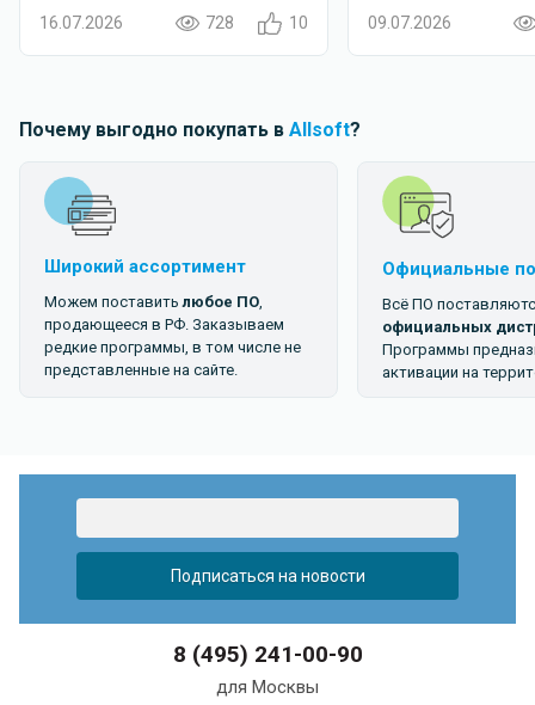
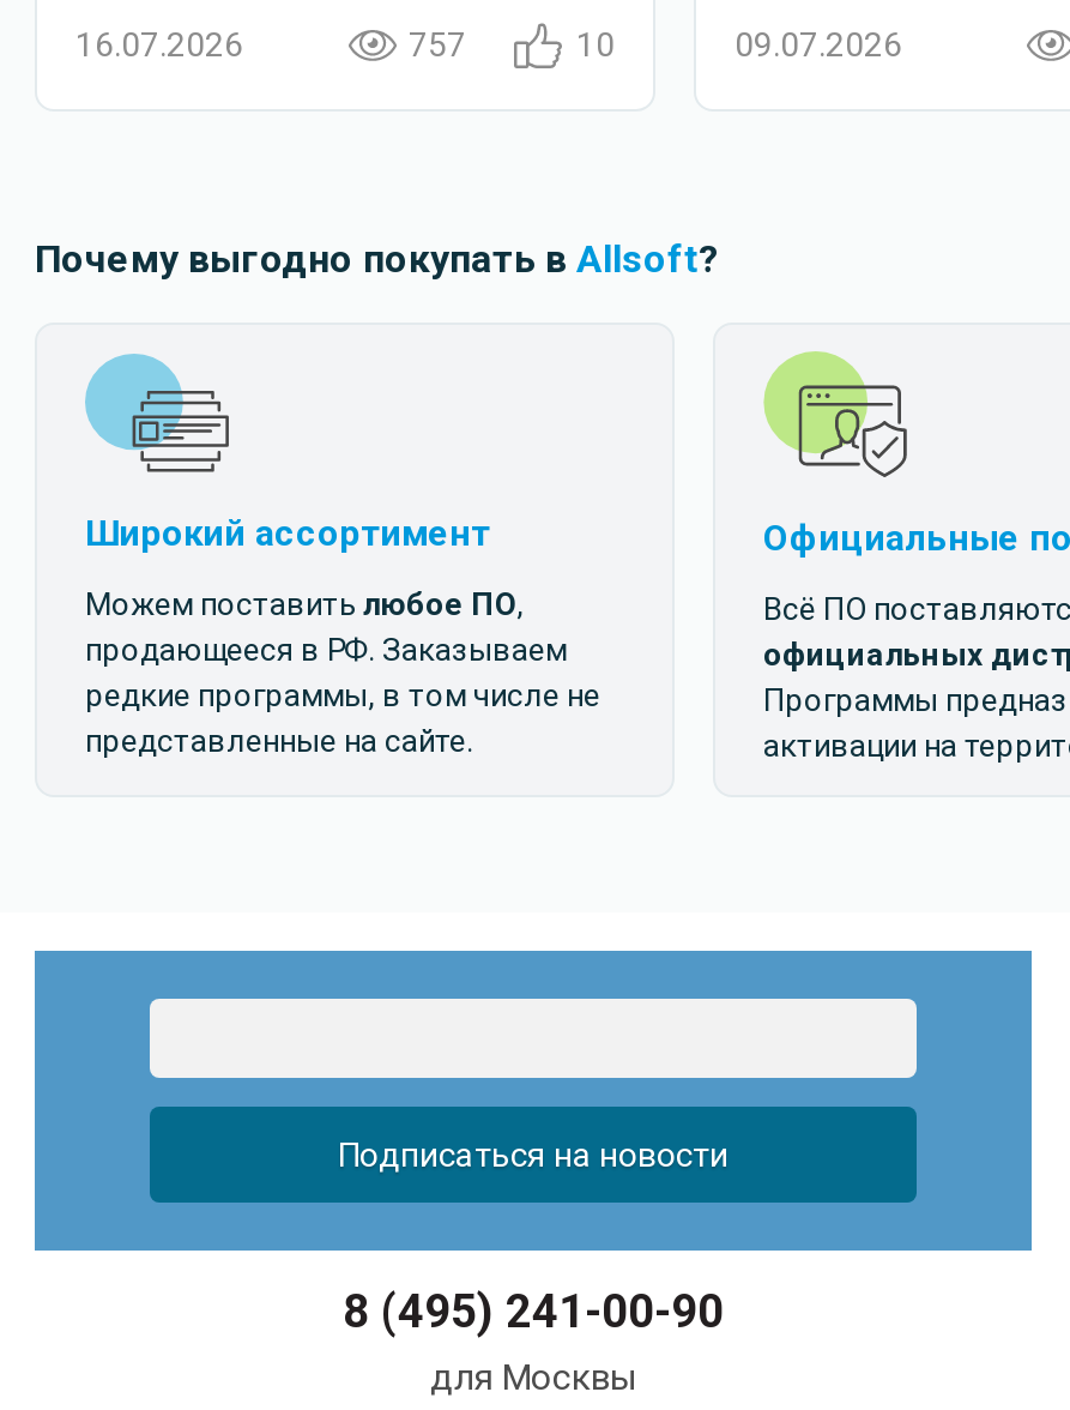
- 728
+ 757
